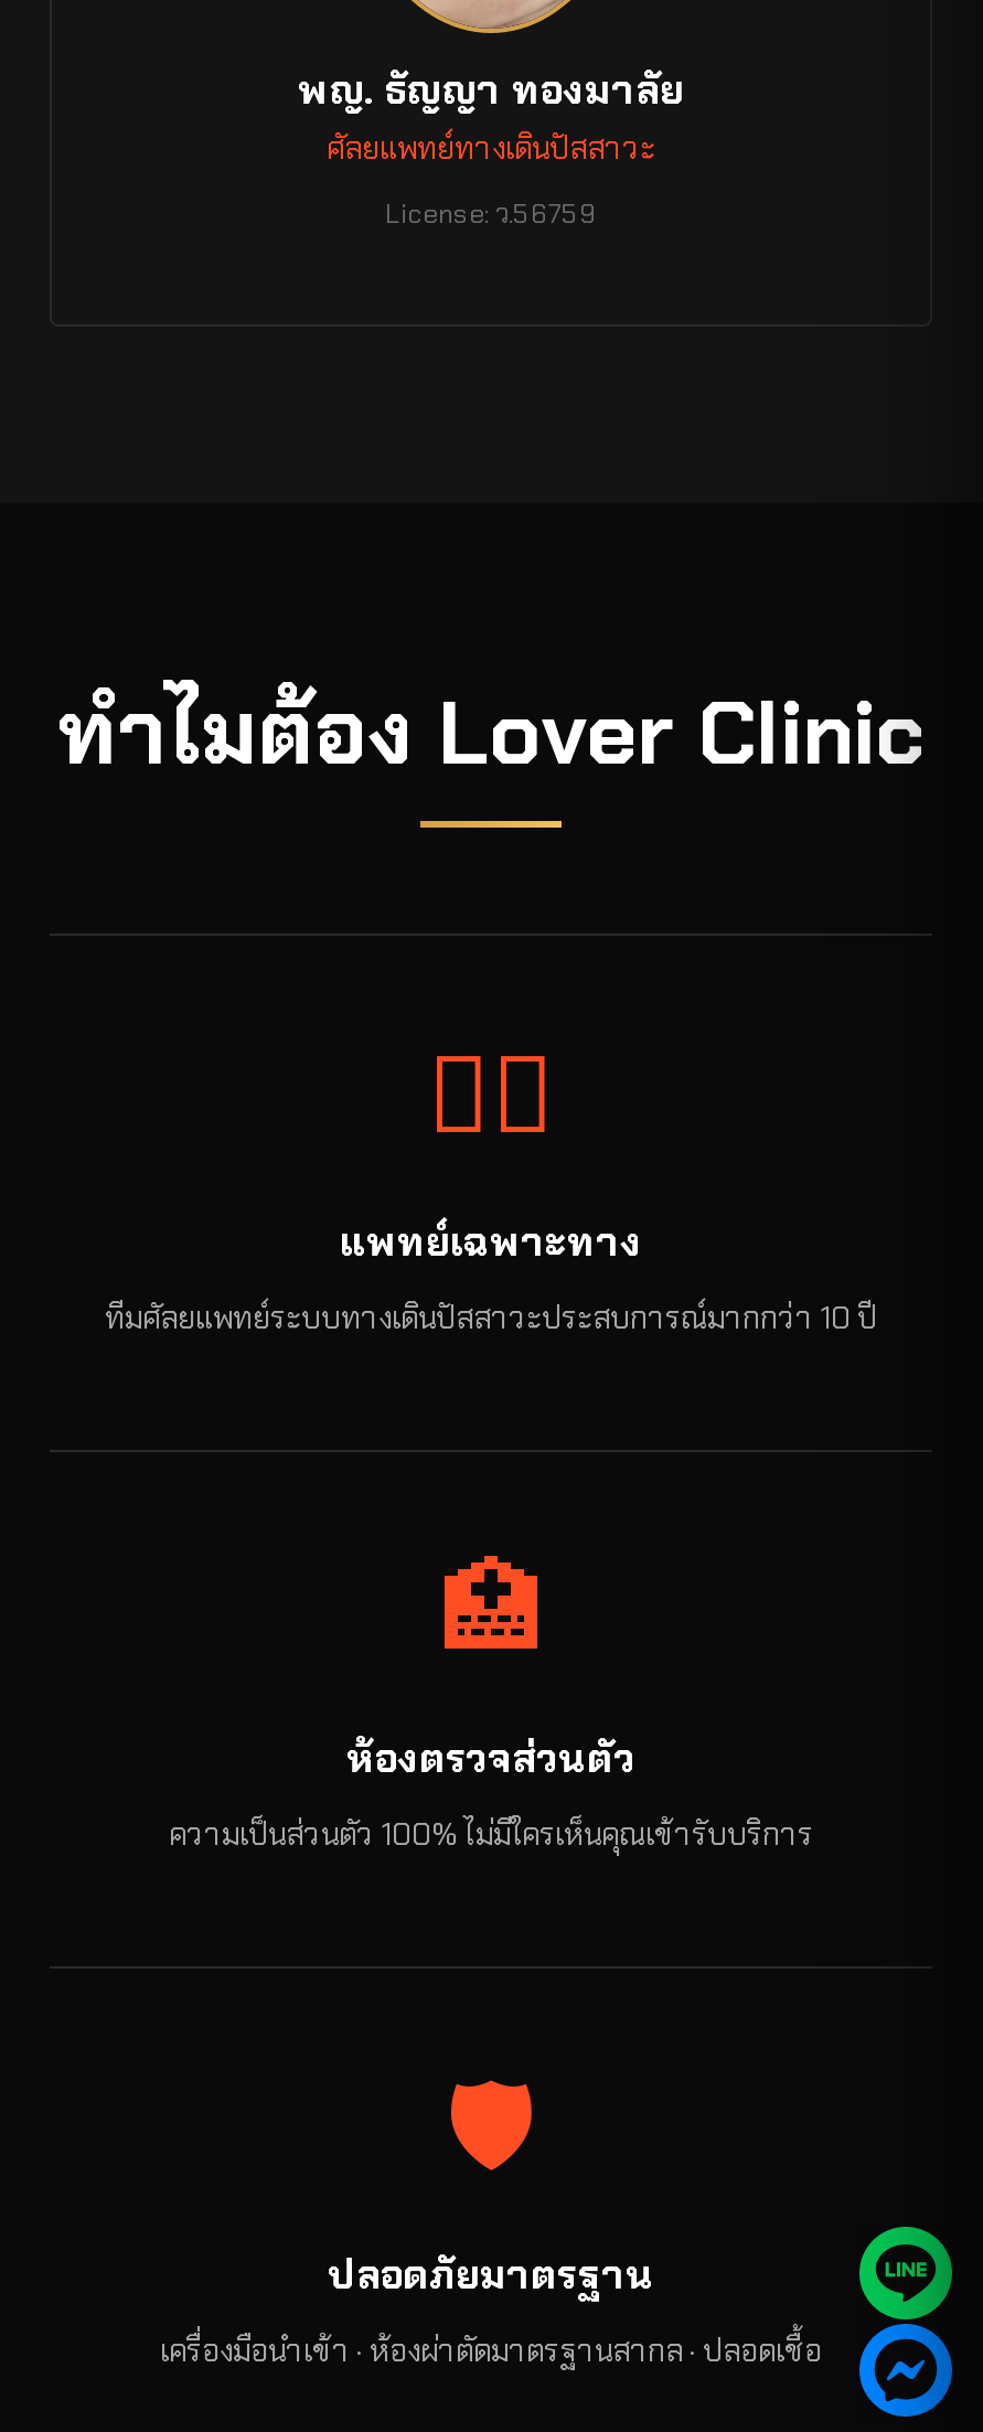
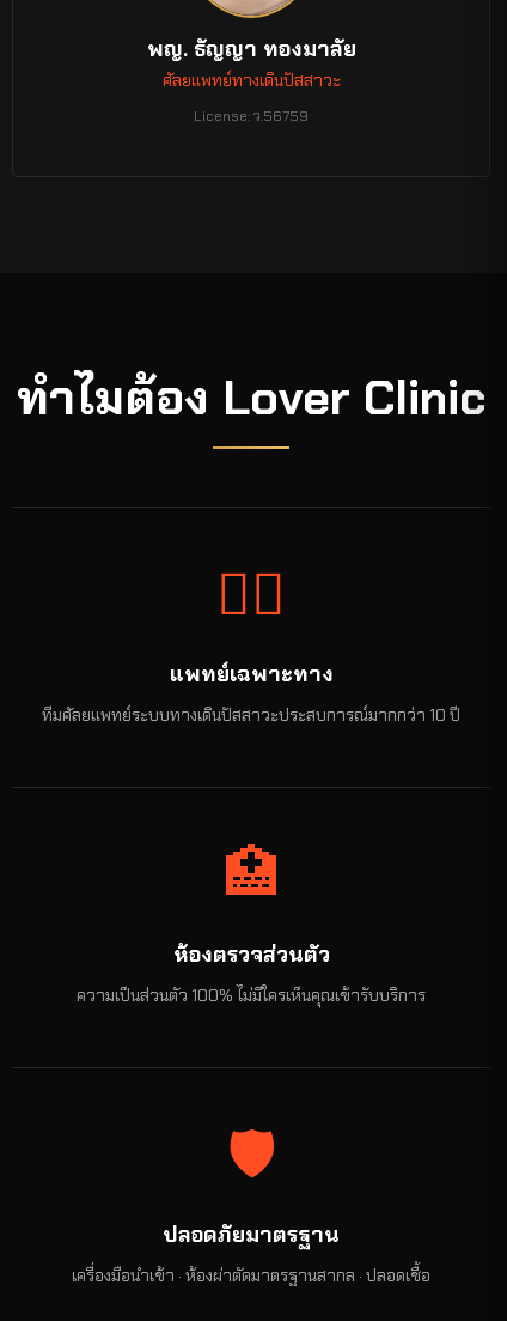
- [image]
